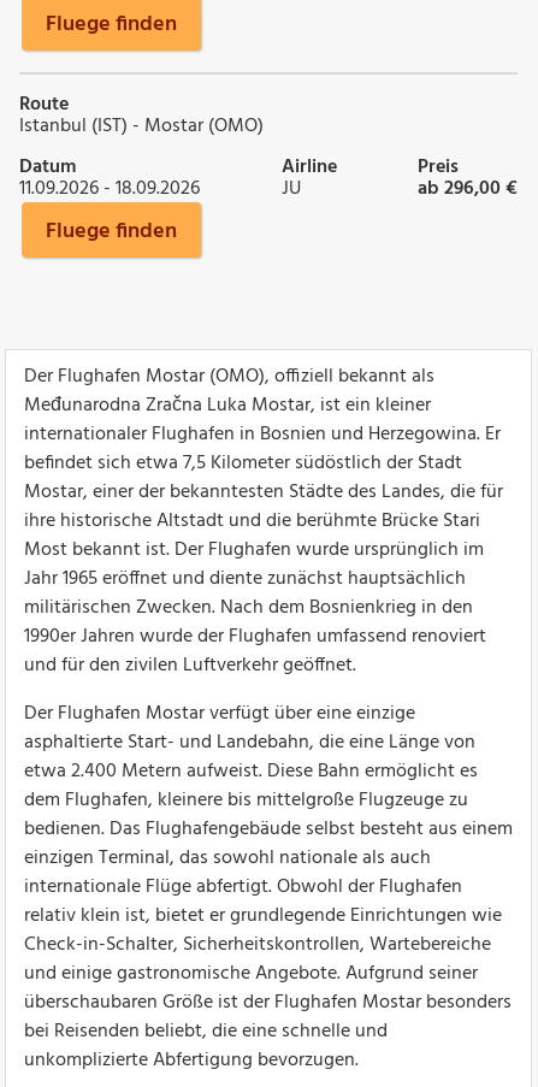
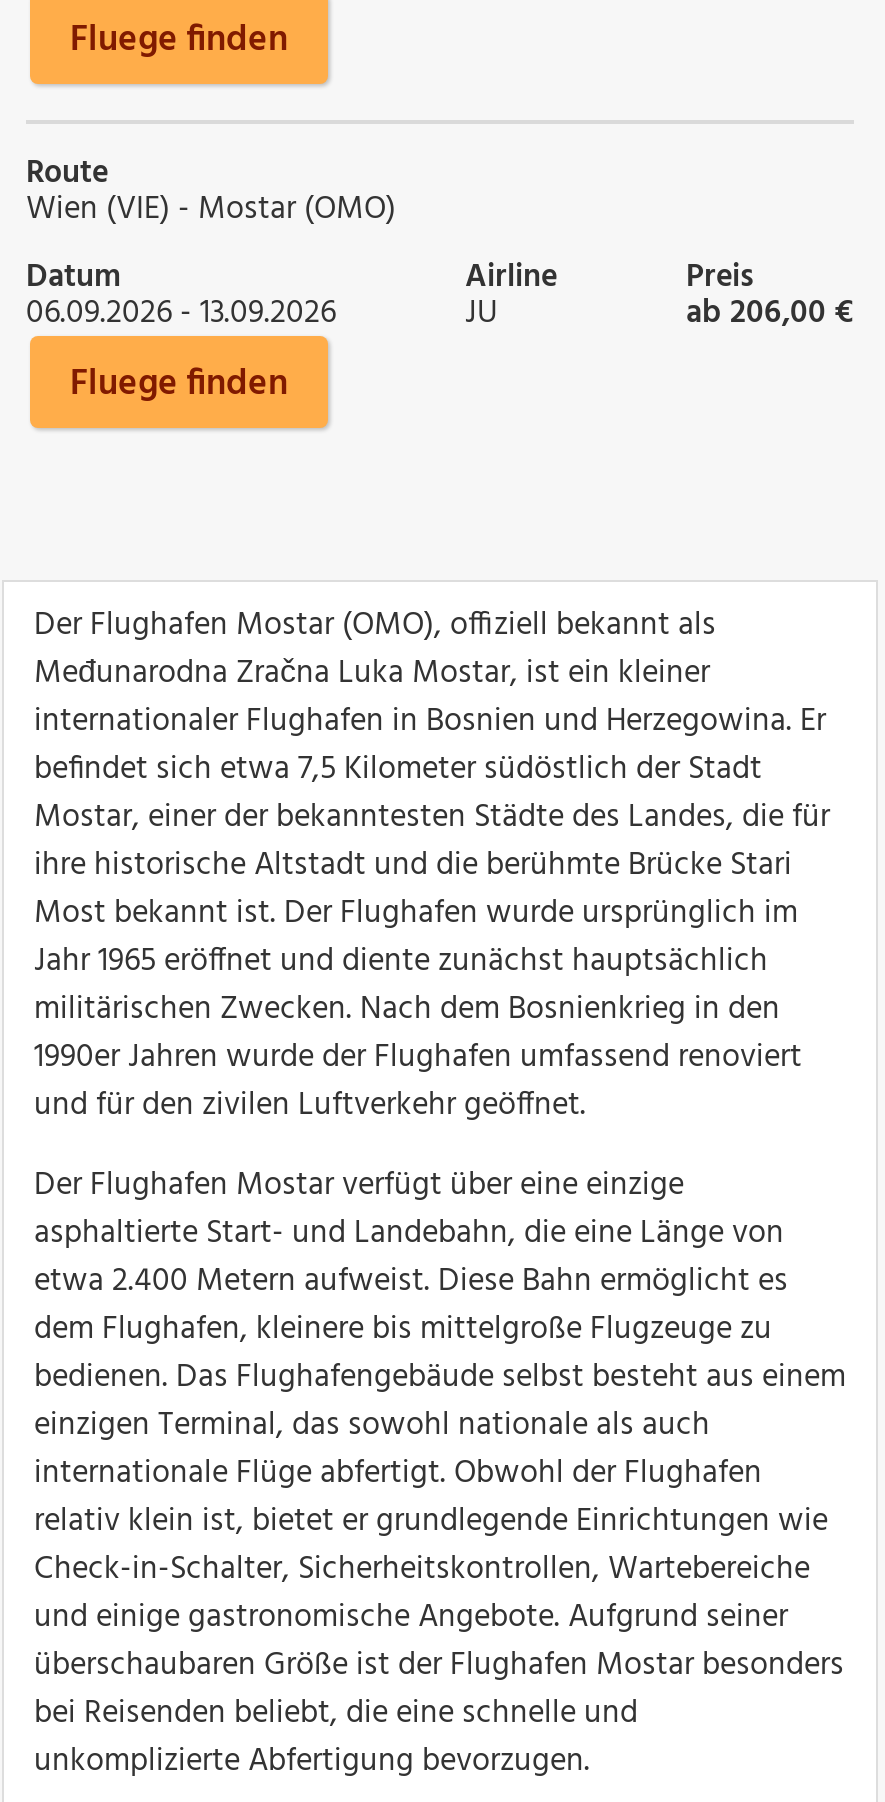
- Istanbul (IST) - Mostar (OMO)
+ Wien (VIE) - Mostar (OMO)

- 11.09.2026 - 18.09.2026
+ 06.09.2026 - 13.09.2026

- ab 296,00 €
+ ab 206,00 €
